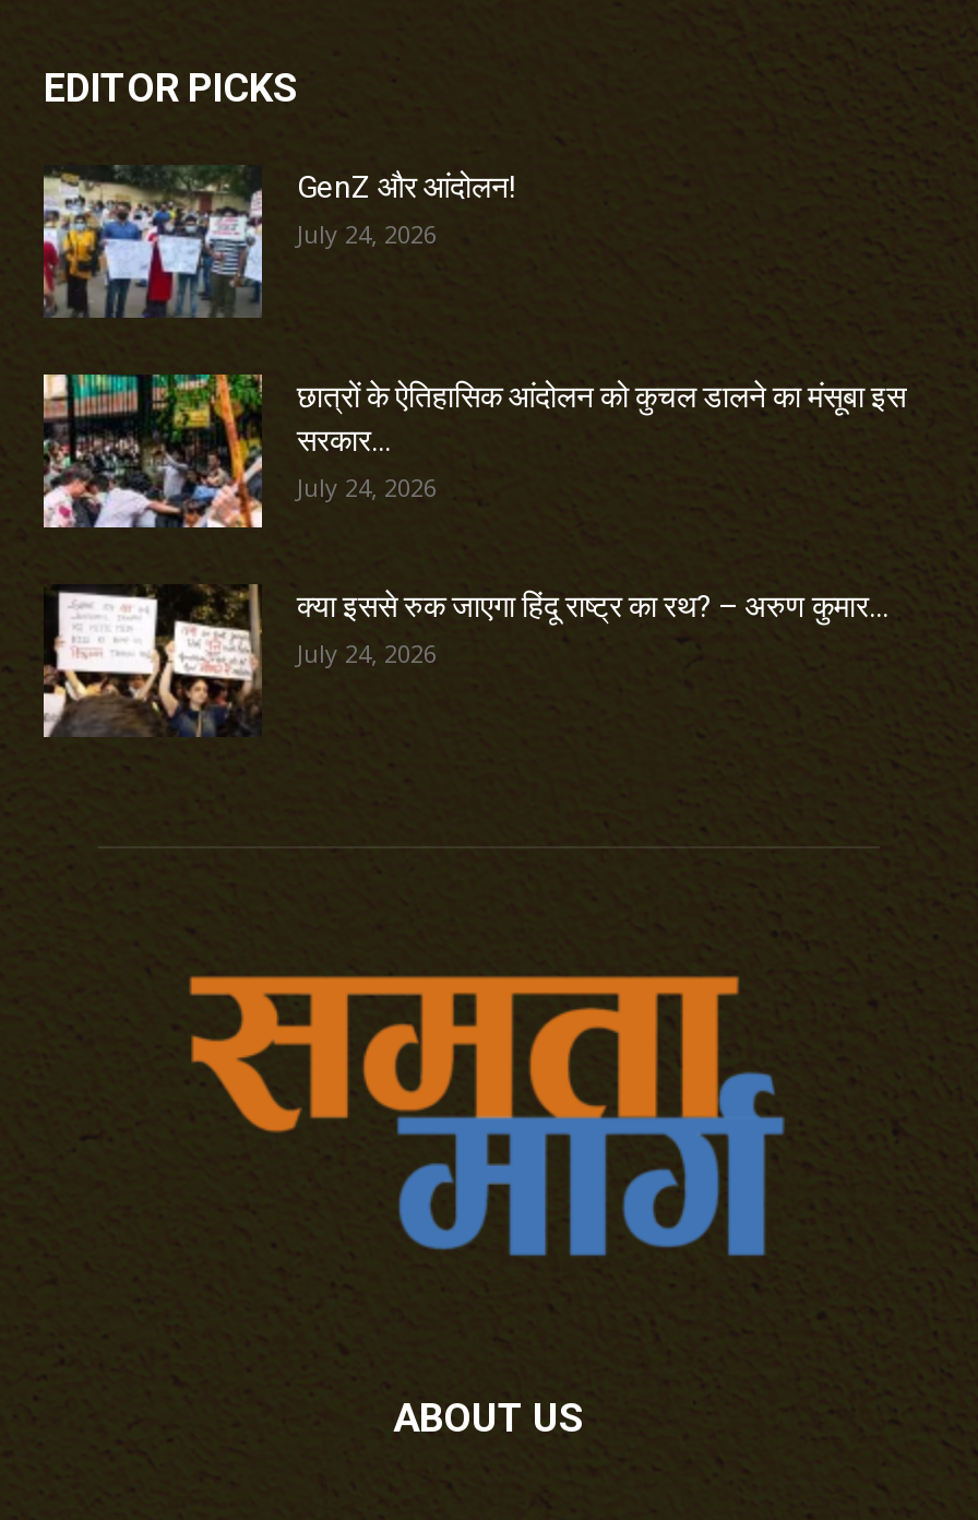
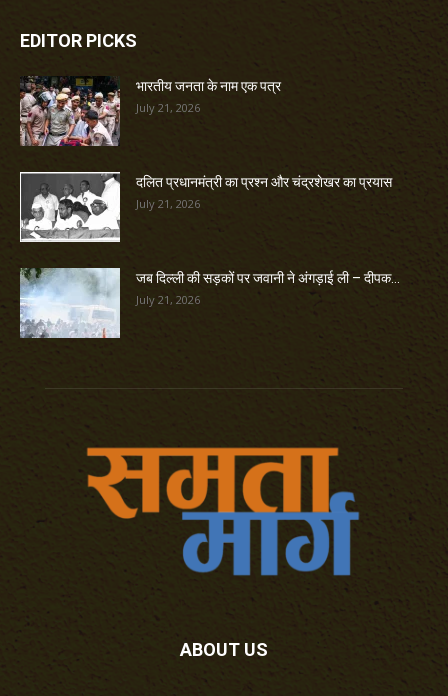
- [image]
- GenZ और आंदोलन!
- July 24, 2026
+ [image]
+ भारतीय जनता के नाम एक पत्र
+ July 21, 2026

- [image]
- छात्रों के ऐतिहासिक आंदोलन को कुचल डालने का मंसूबा इस
- सरकार...
- July 24, 2026
+ [image]
+ दलित प्रधानमंत्री का प्रश्न और चंद्रशेखर का प्रयास
+ July 21, 2026

- [image]
- क्या इससे रुक जाएगा हिंदू राष्ट्र का रथ? – अरुण कुमार...
- July 24, 2026
+ [image]
+ जब दिल्ली की सड़कों पर जवानी ने अंगड़ाई ली – दीपक...
+ July 21, 2026
